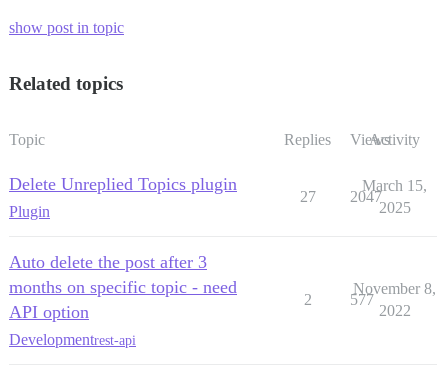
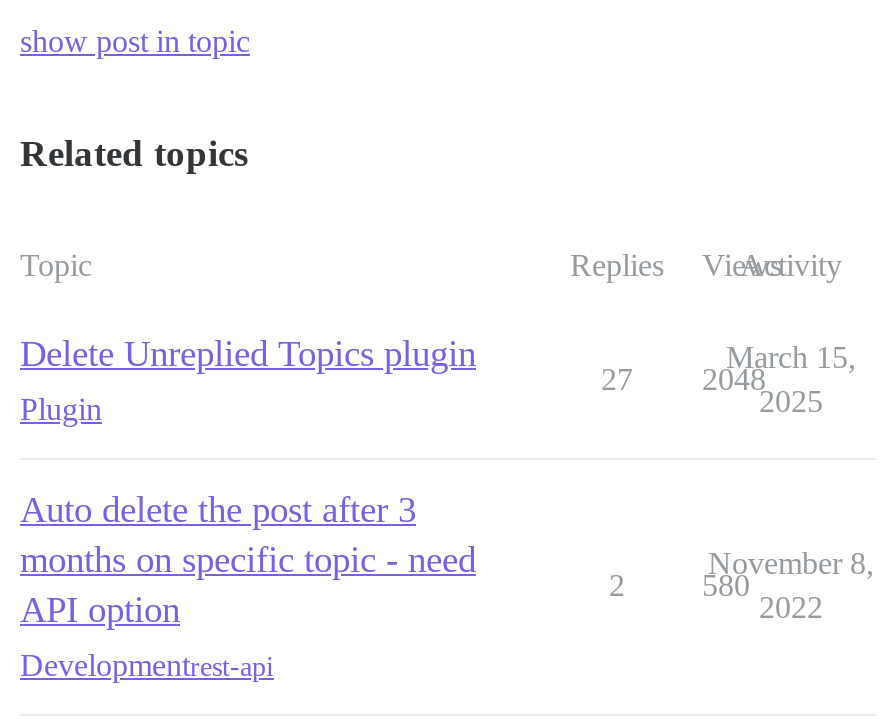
- 2047
+ 2048

- 577
+ 580
